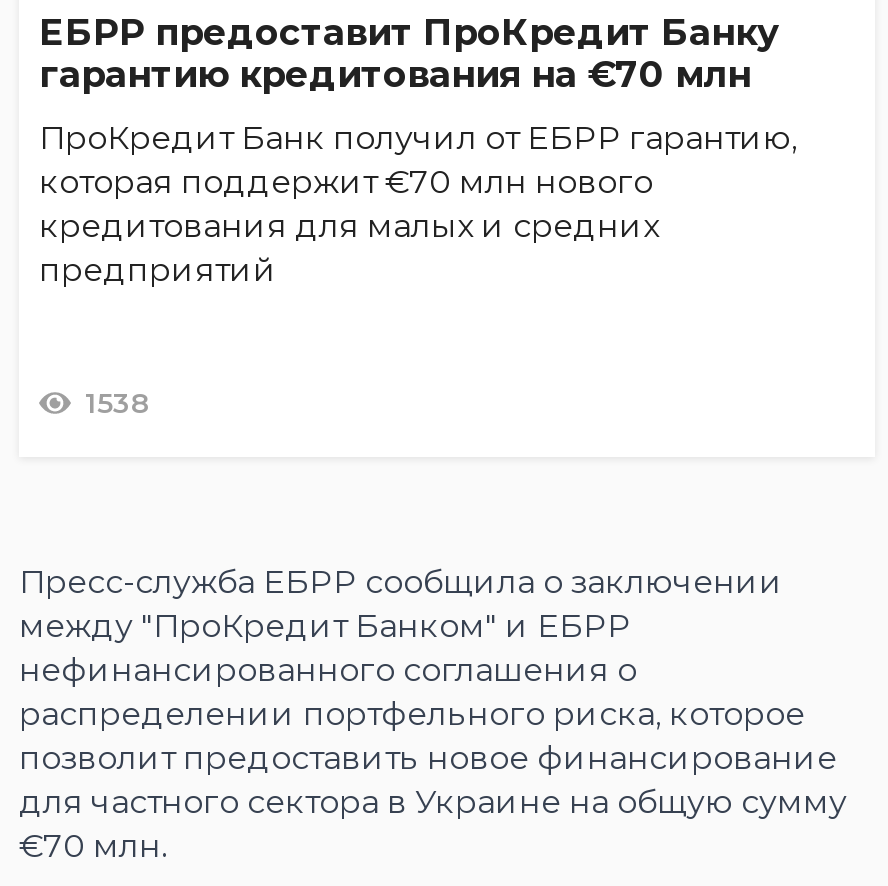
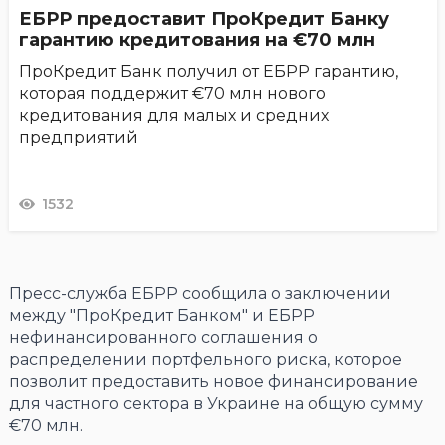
- 1538
+ 1532
